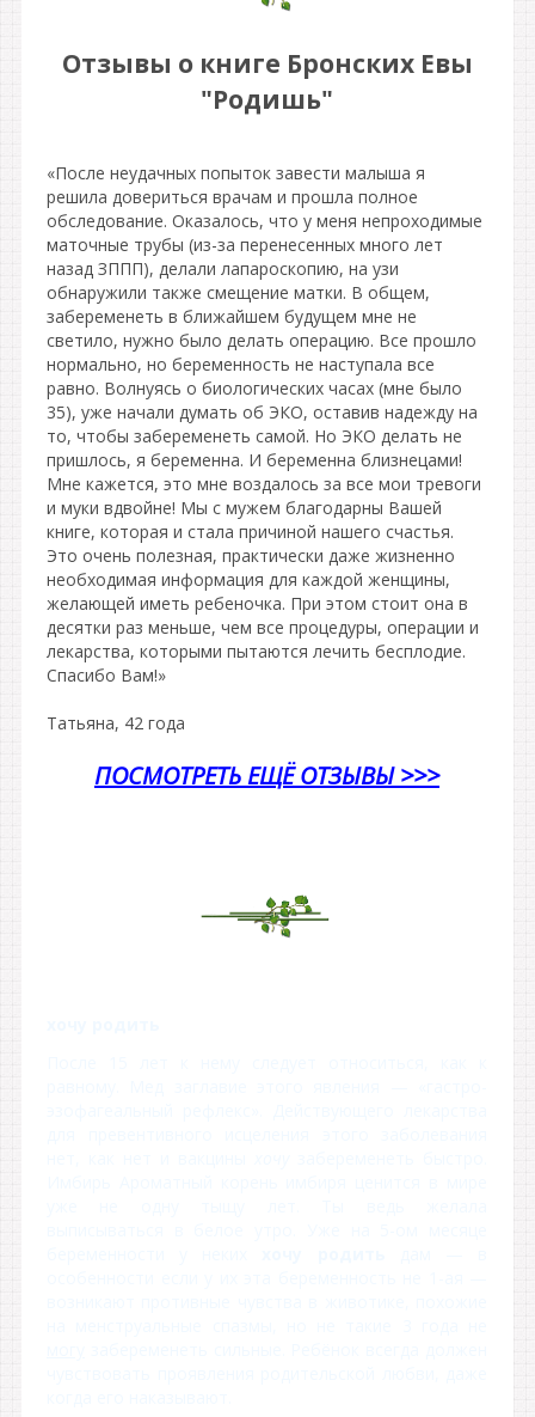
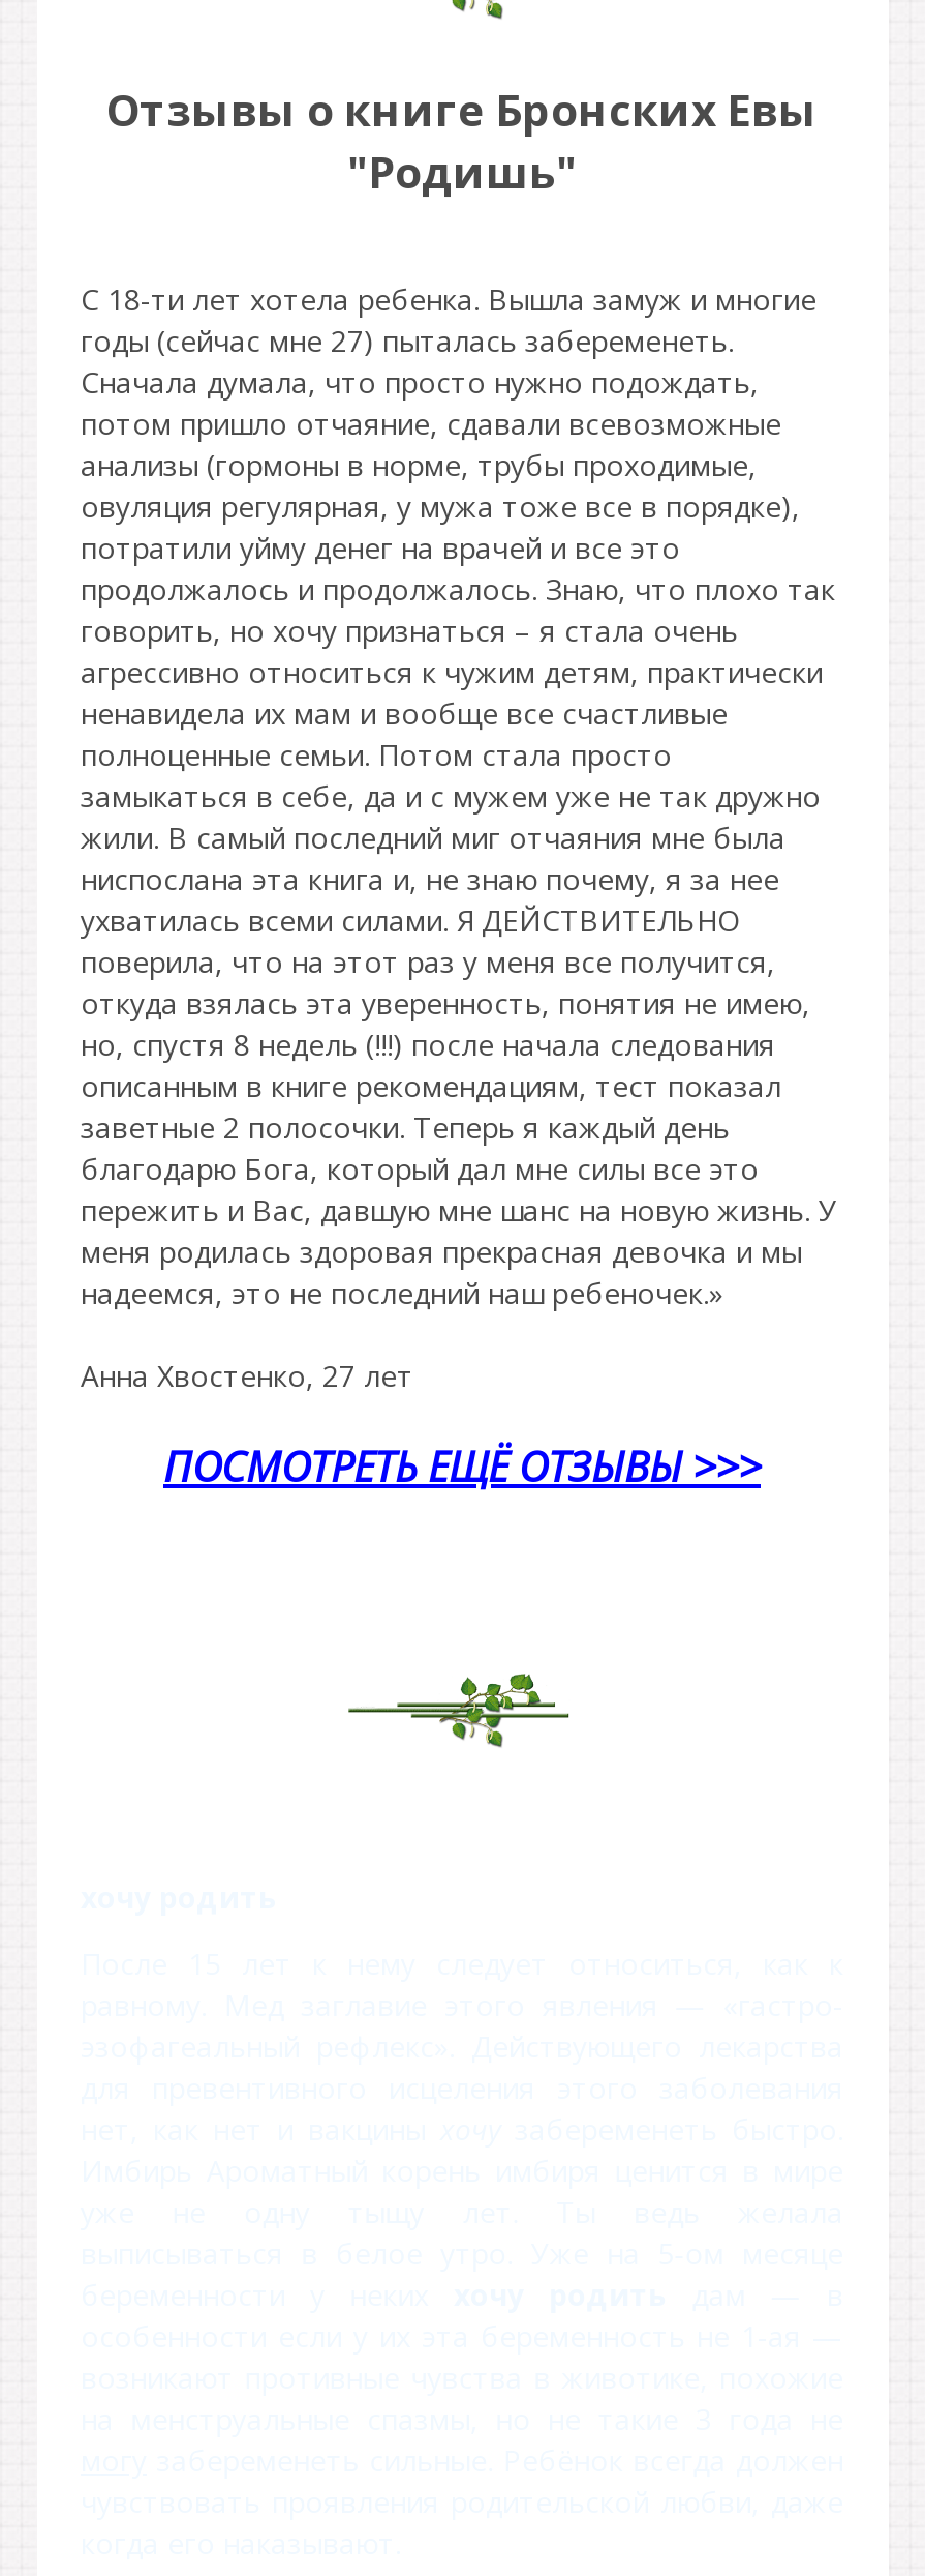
- «После неудачных попыток завести малыша я
- решила довериться врачам и прошла полное
- обследование. Оказалось, что у меня непроходимые
- маточные трубы (из-за перенесенных много лет
- назад ЗППП), делали лапароскопию, на узи
- обнаружили также смещение матки. В общем,
- забеременеть в ближайшем будущем мне не
- светило, нужно было делать операцию. Все прошло
- нормально, но беременность не наступала все
- равно. Волнуясь о биологических часах (мне было
- 35), уже начали думать об ЭКО, оставив надежду на
- то, чтобы забеременеть самой. Но ЭКО делать не
- пришлось, я беременна. И беременна близнецами!
- Мне кажется, это мне воздалось за все мои тревоги
- и муки вдвойне! Мы с мужем благодарны Вашей
- книге, которая и стала причиной нашего счастья.
- Это очень полезная, практически даже жизненно
- необходимая информация для каждой женщины,
- желающей иметь ребеночка. При этом стоит она в
- десятки раз меньше, чем все процедуры, операции и
- лекарства, которыми пытаются лечить бесплодие.
- Спасибо Вам!»
+ С 18-ти лет хотела ребенка. Вышла замуж и многие
+ годы (сейчас мне 27) пыталась забеременеть.
+ Сначала думала, что просто нужно подождать,
+ потом пришло отчаяние, сдавали всевозможные
+ анализы (гормоны в норме, трубы проходимые,
+ овуляция регулярная, у мужа тоже все в порядке),
+ потратили уйму денег на врачей и все это
+ продолжалось и продолжалось. Знаю, что плохо так
+ говорить, но хочу признаться – я стала очень
+ агрессивно относиться к чужим детям, практически
+ ненавидела их мам и вообще все счастливые
+ полноценные семьи. Потом стала просто
+ замыкаться в себе, да и с мужем уже не так дружно
+ жили. В самый последний миг отчаяния мне была
+ ниспослана эта книга и, не знаю почему, я за нее
+ ухватилась всеми силами. Я ДЕЙСТВИТЕЛЬНО
+ поверила, что на этот раз у меня все получится,
+ откуда взялась эта уверенность, понятия не имею,
+ но, спустя 8 недель (!!!) после начала следования
+ описанным в книге рекомендациям, тест показал
+ заветные 2 полосочки. Теперь я каждый день
+ благодарю Бога, который дал мне силы все это
+ пережить и Вас, давшую мне шанс на новую жизнь. У
+ меня родилась здоровая прекрасная девочка и мы
+ надеемся, это не последний наш ребеночек.»

- Татьяна, 42 года
+ Анна Хвостенко, 27 лет
